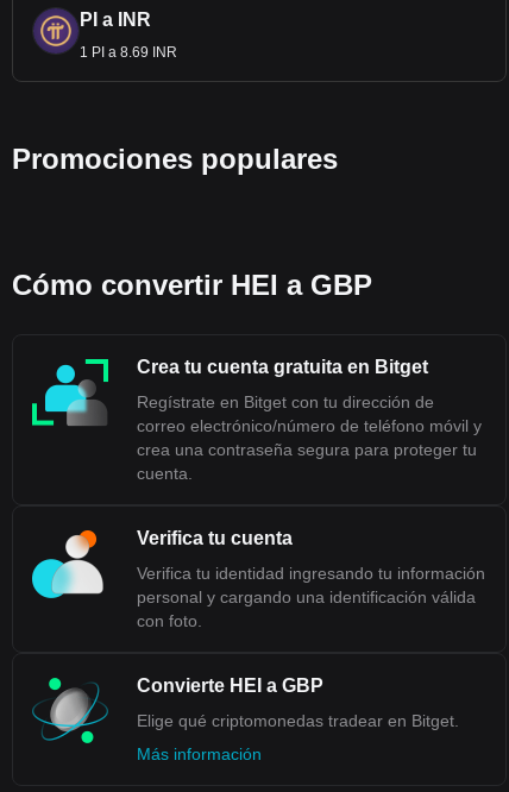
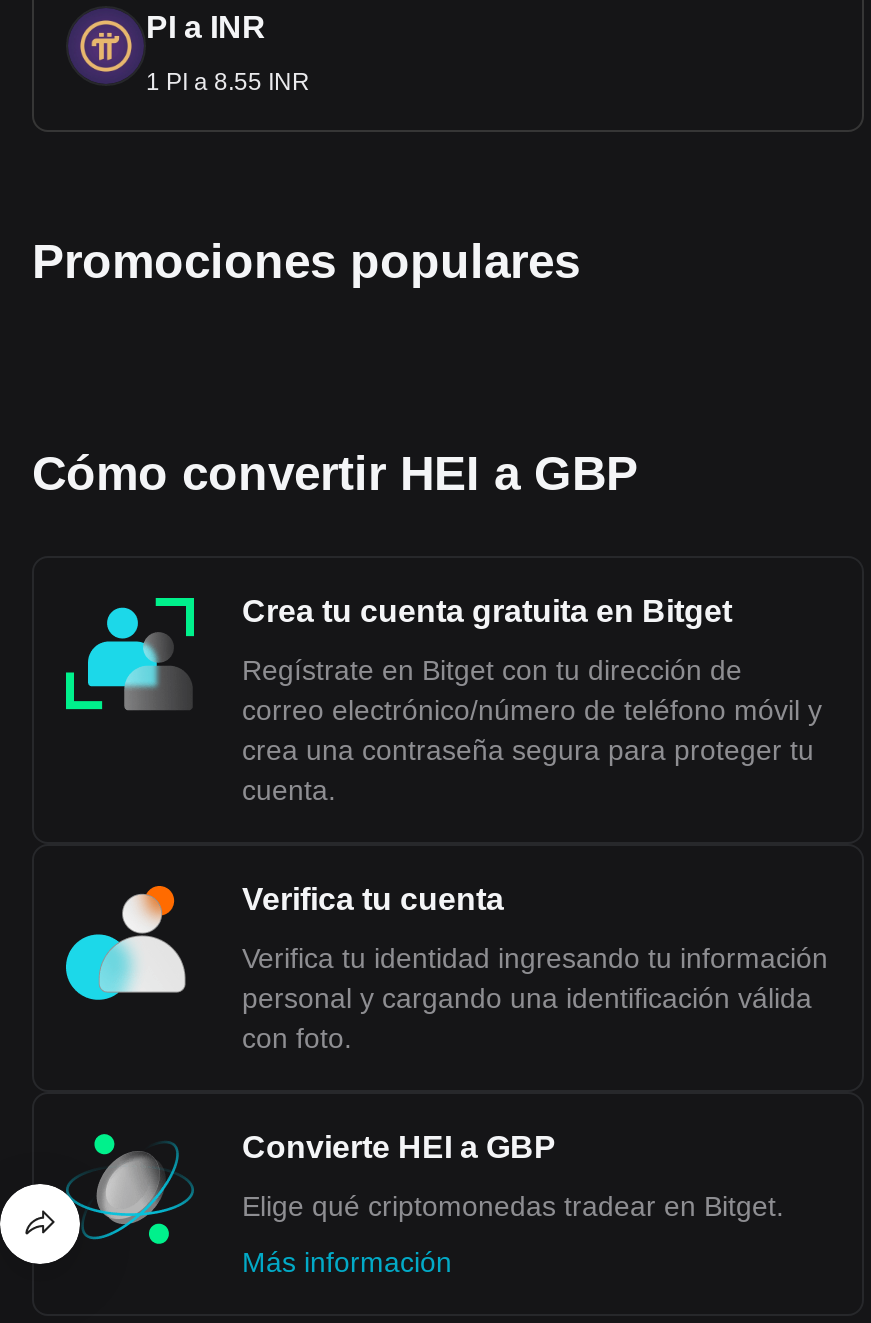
- 1 PI a 8.69 INR
+ 1 PI a 8.55 INR

+ [image]
